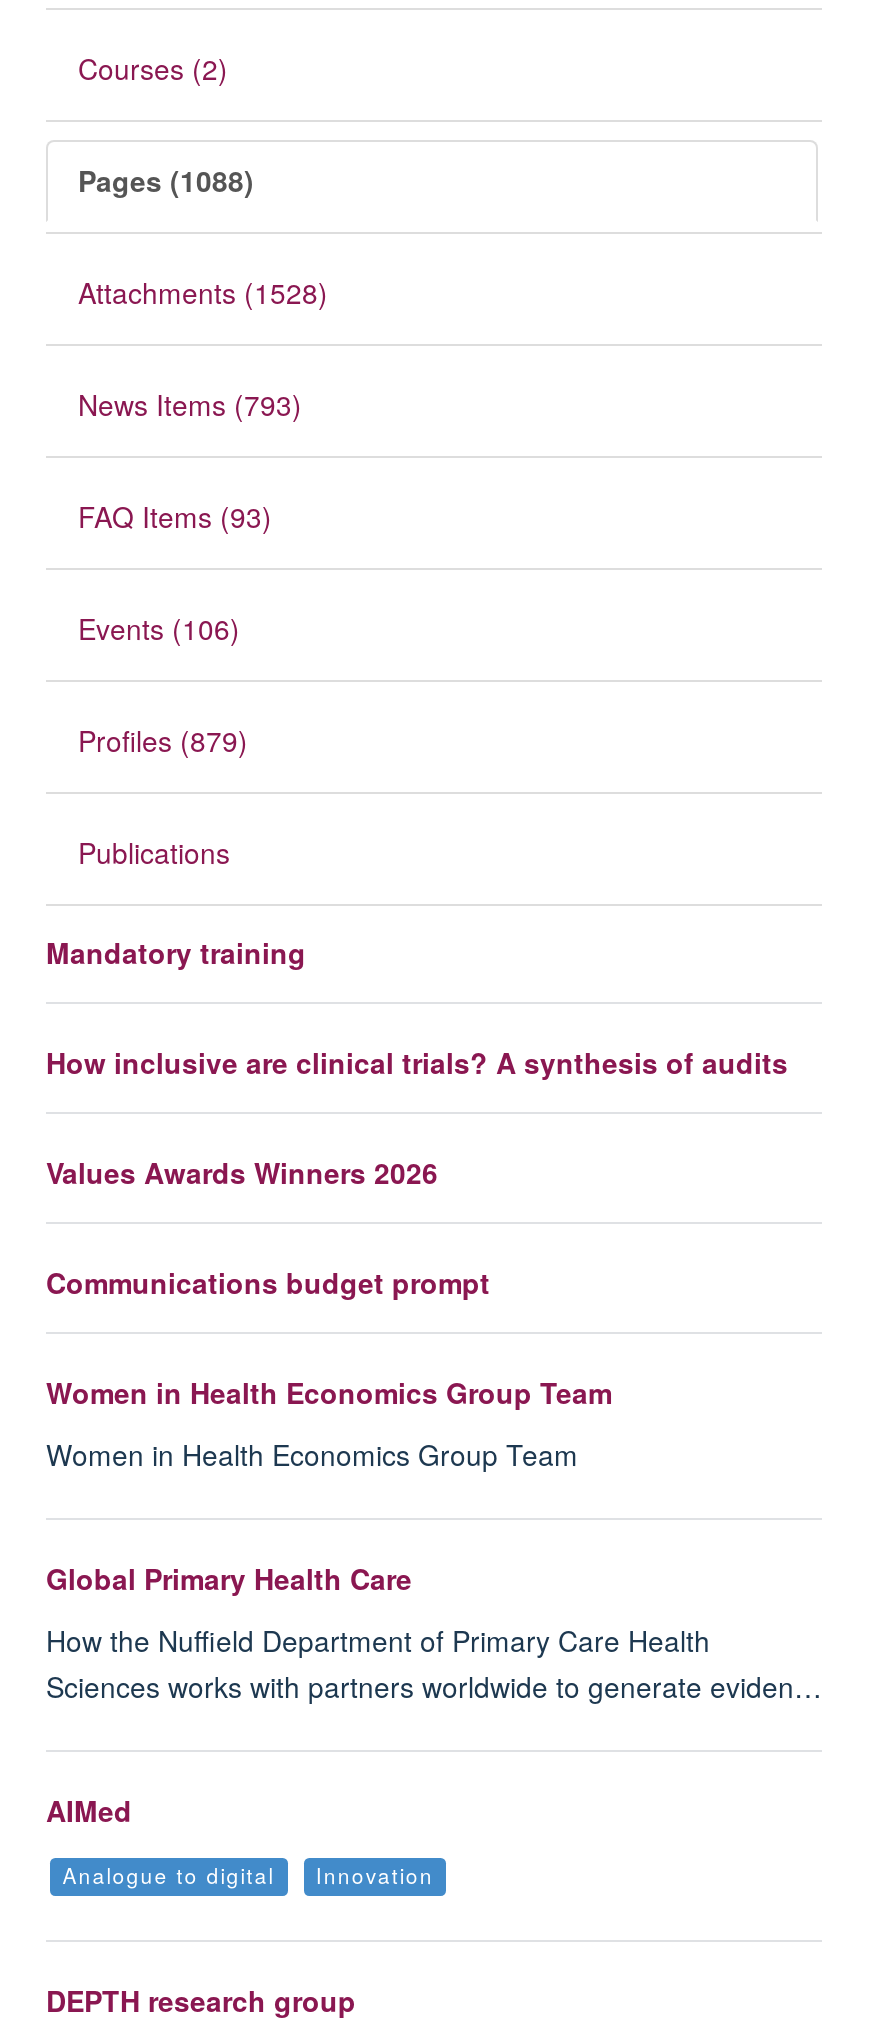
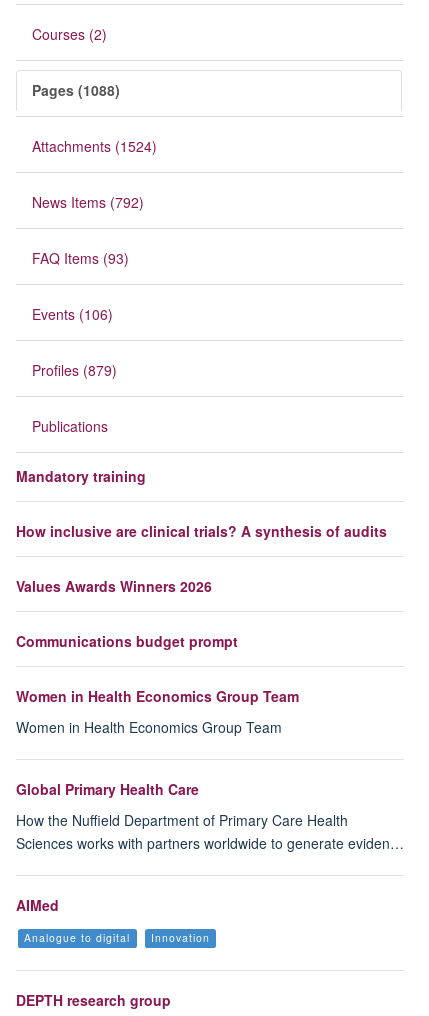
- Attachments (1528)
+ Attachments (1524)

- News Items (793)
+ News Items (792)
